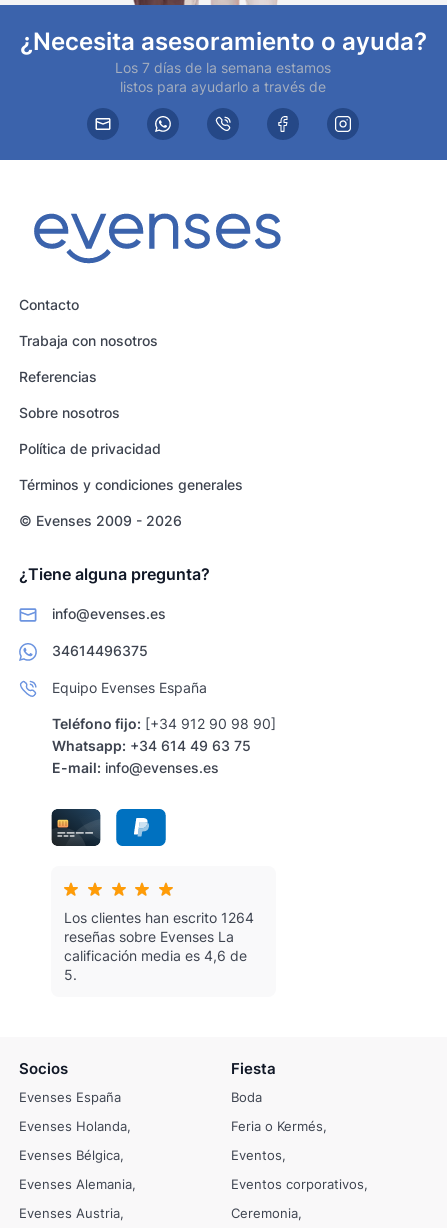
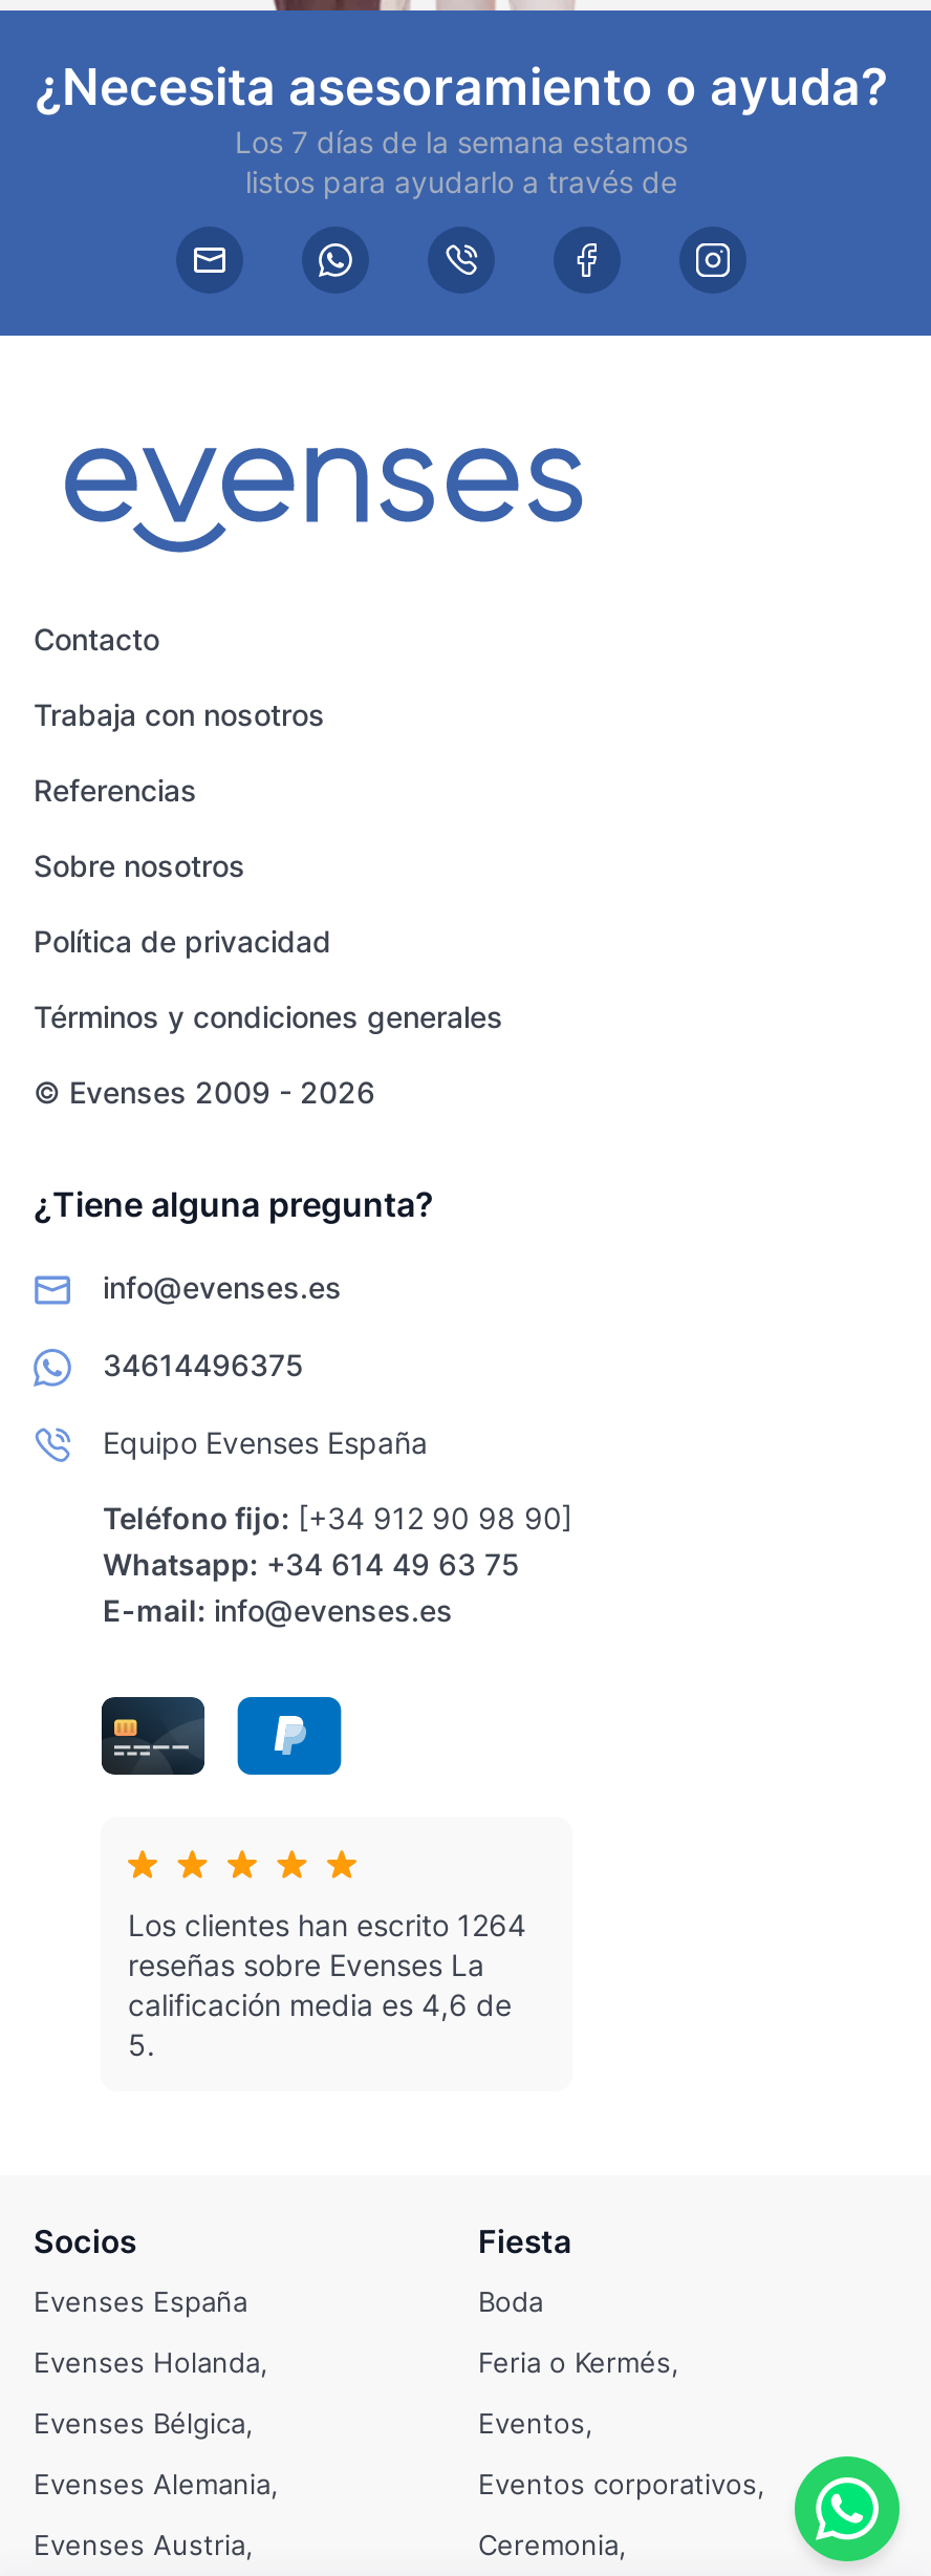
+ [image]
